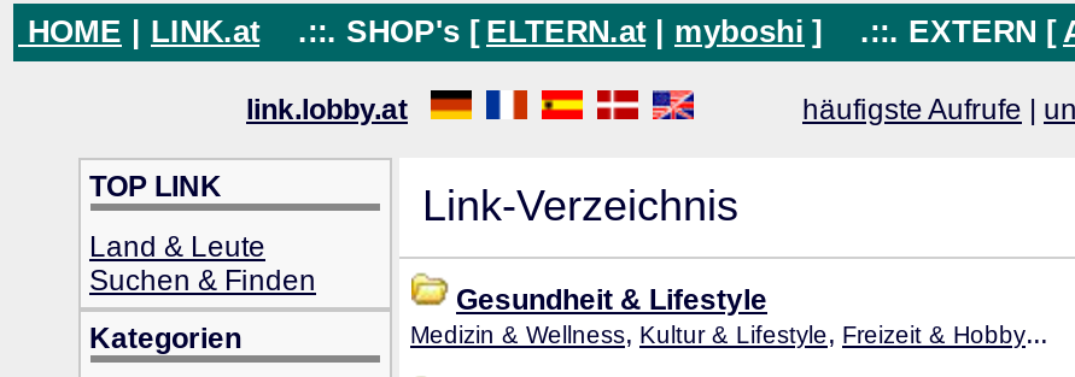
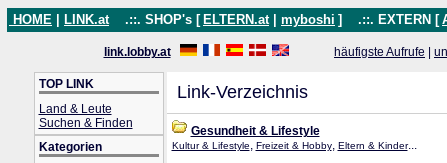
- Medizin & Wellness, Kultur & Lifestyle, Freizeit & Hobby...
+ Kultur & Lifestyle, Freizeit & Hobby, Eltern & Kinder...
